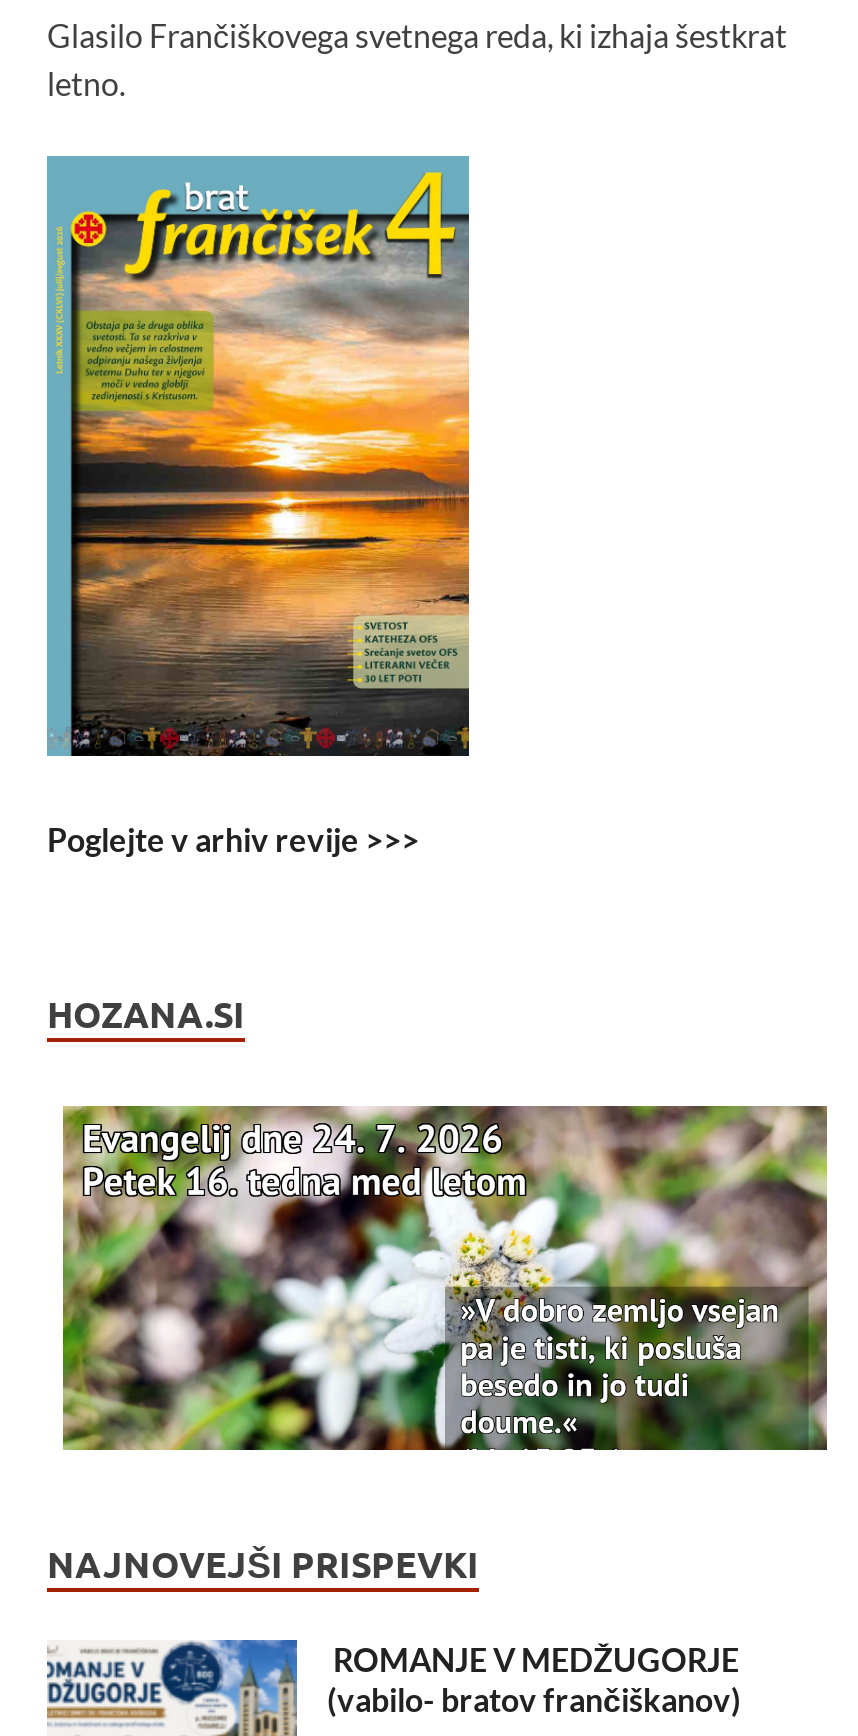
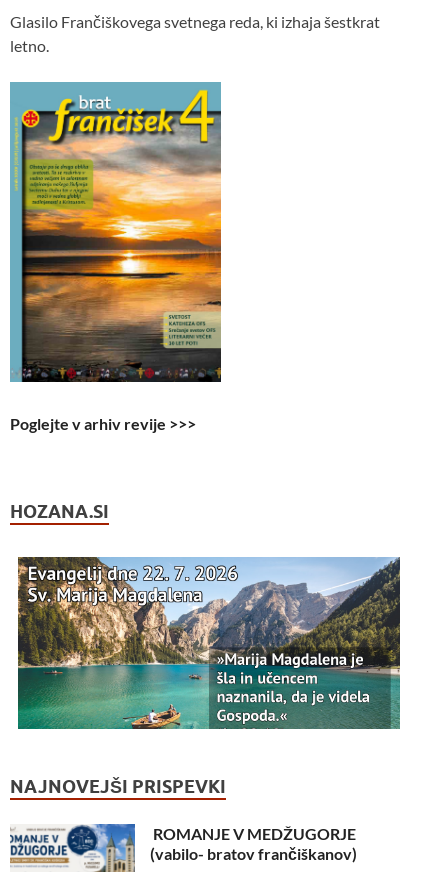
- [image]
+ [image]
